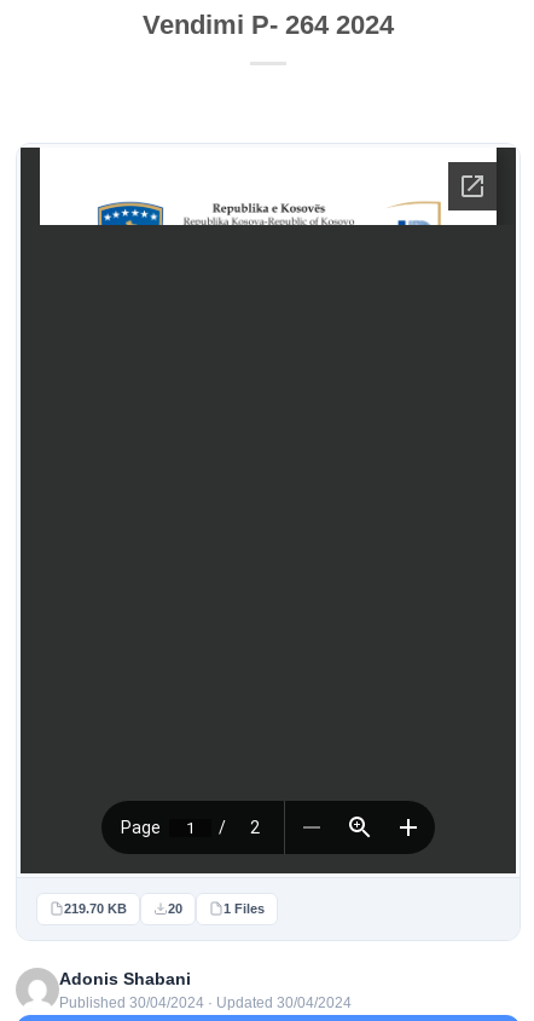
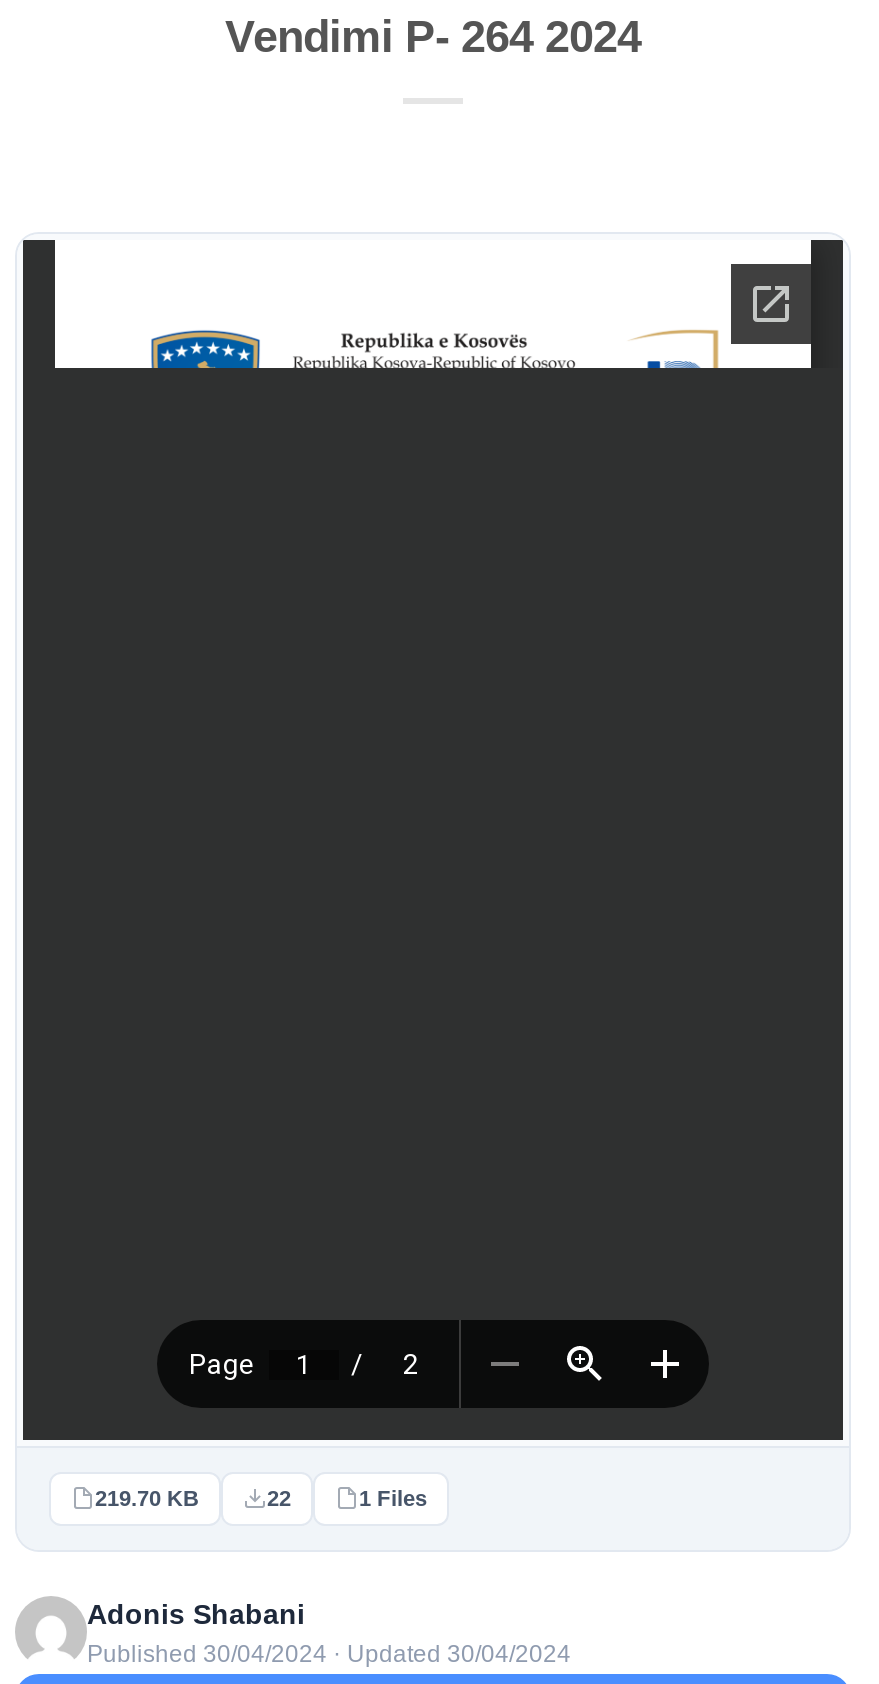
- 20
+ 22
